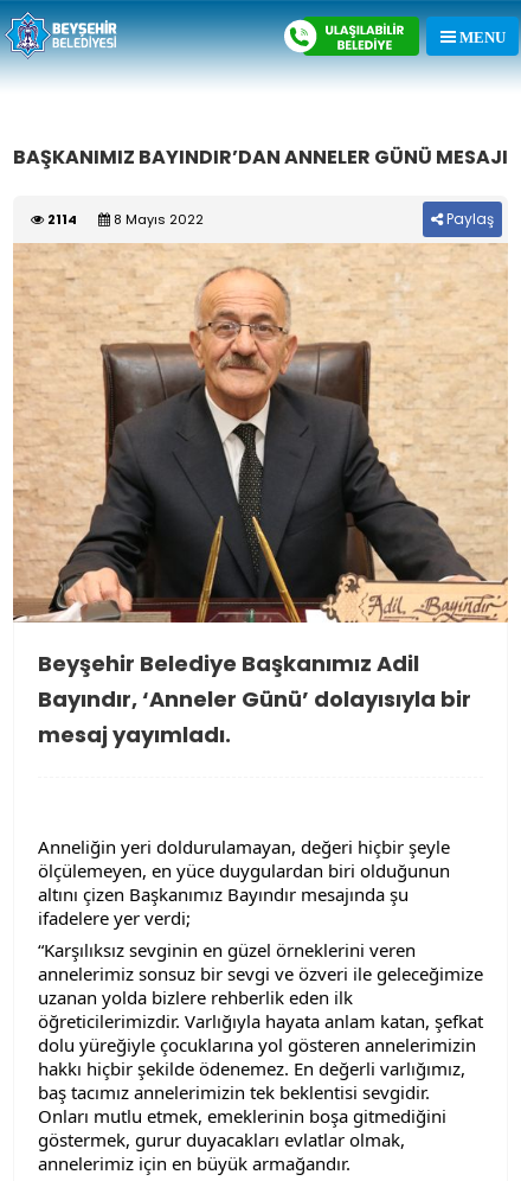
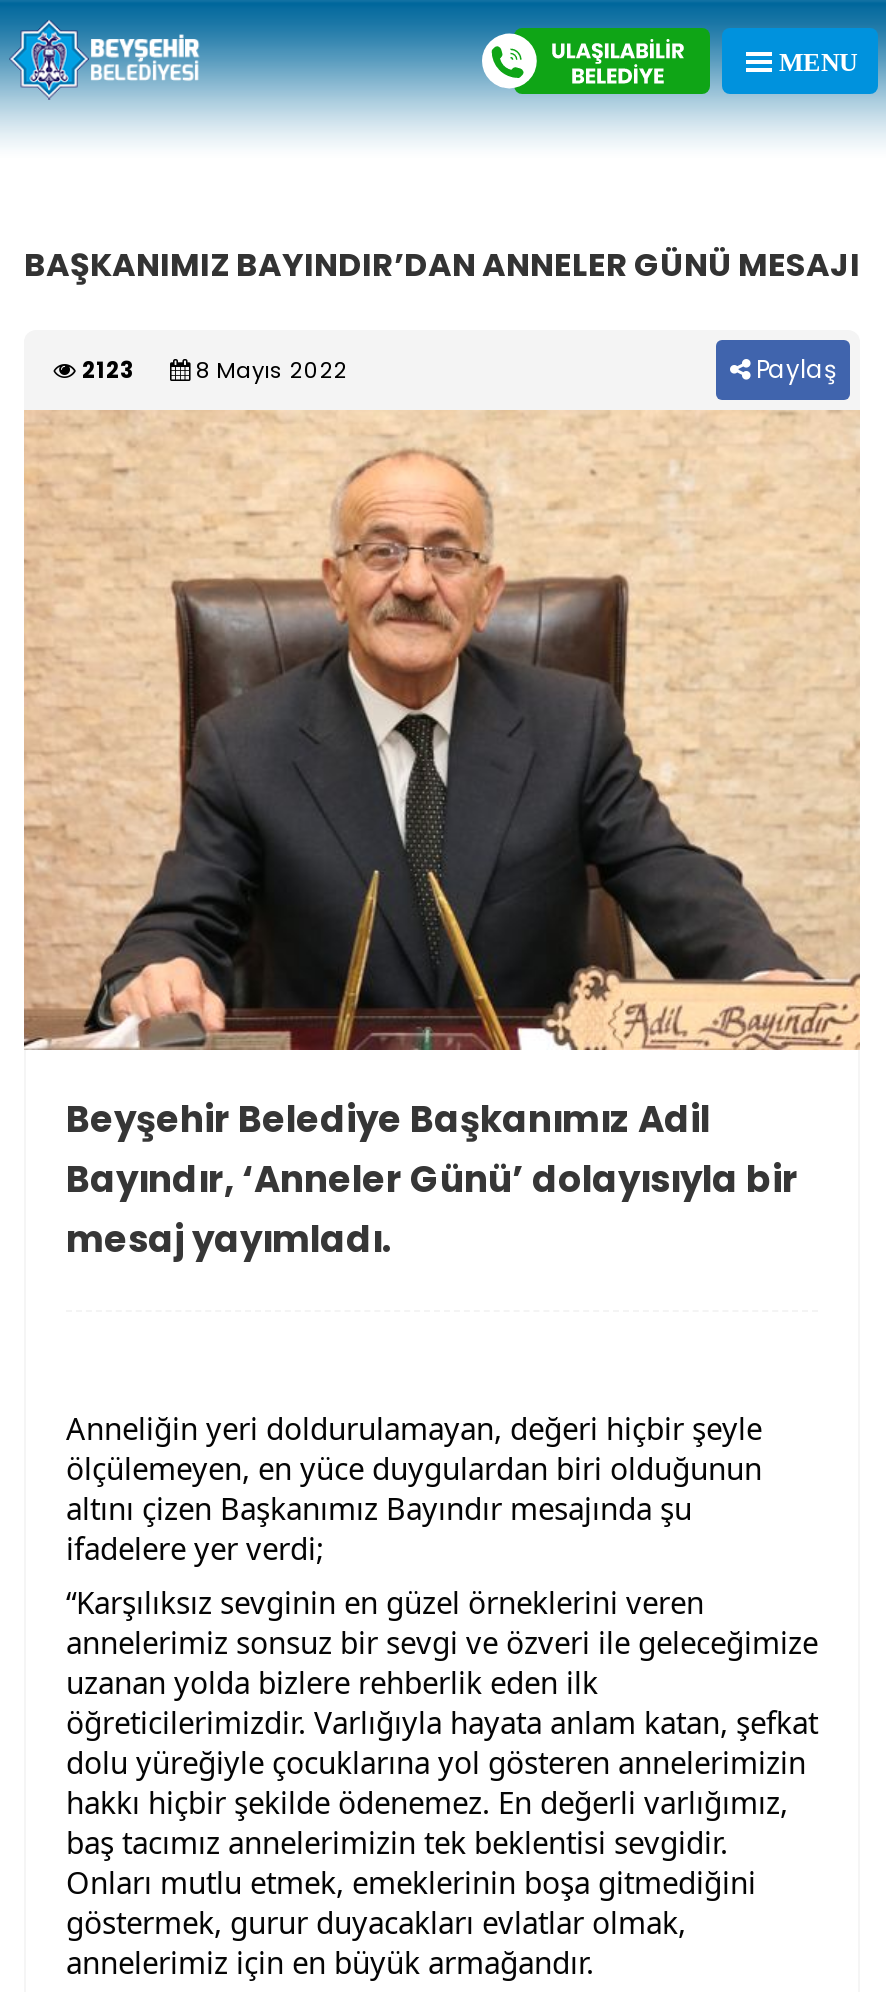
- 2114 8 Mayıs 2022
+ 2123 8 Mayıs 2022
